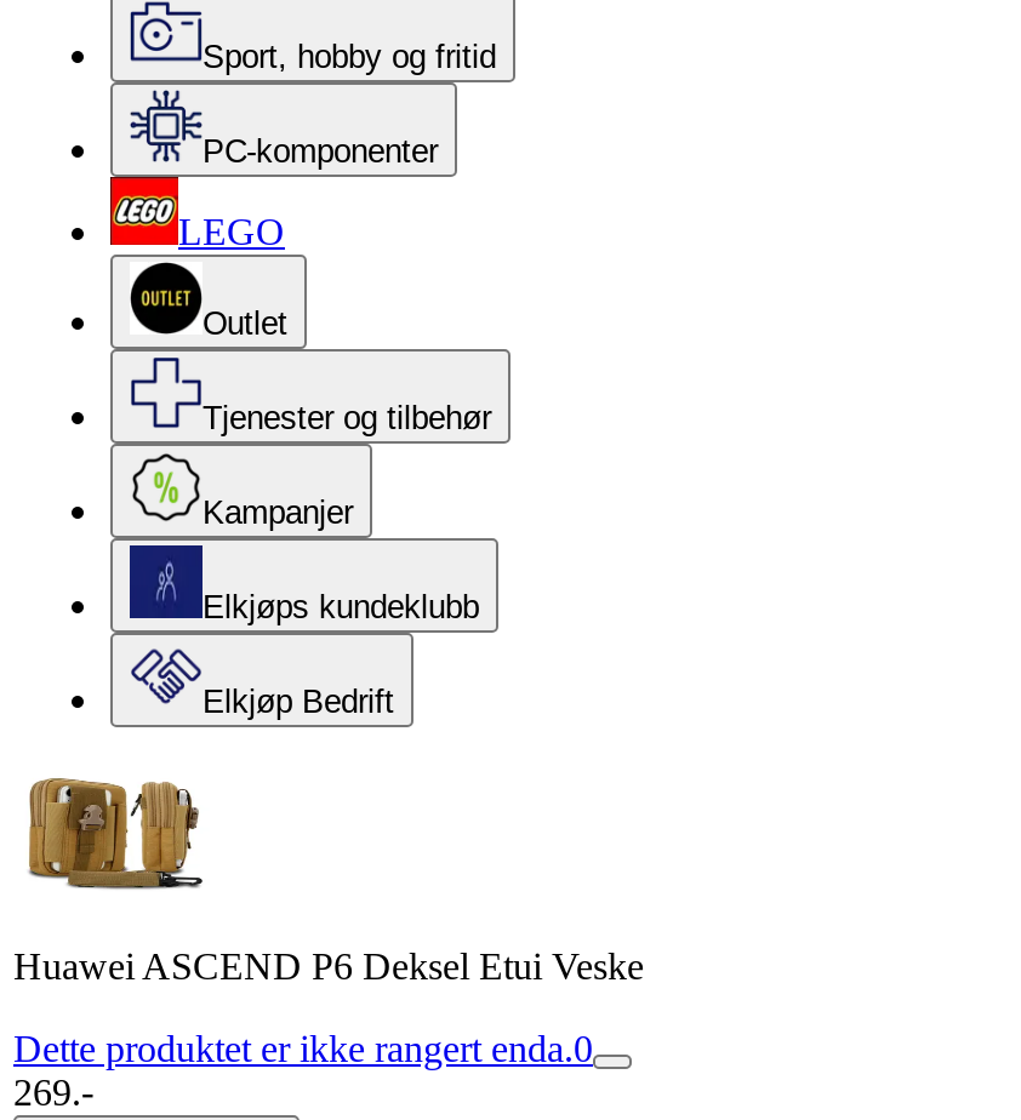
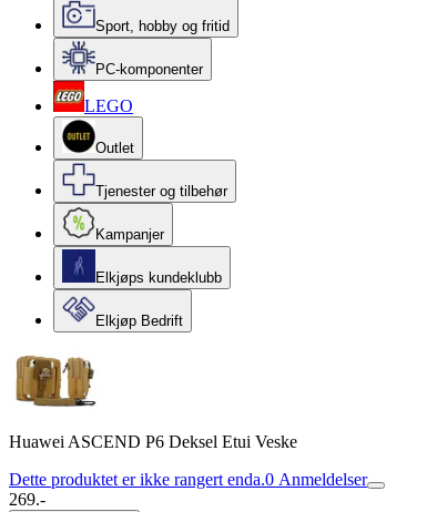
- Dette produktet er ikke rangert enda.0
+ Dette produktet er ikke rangert enda.0 Anmeldelser
